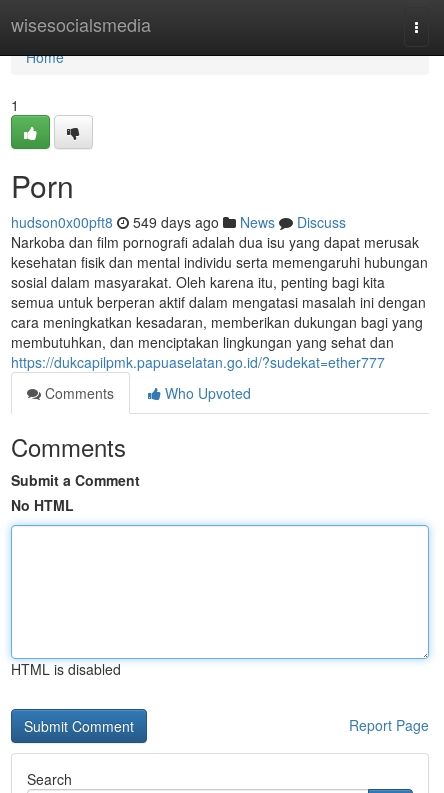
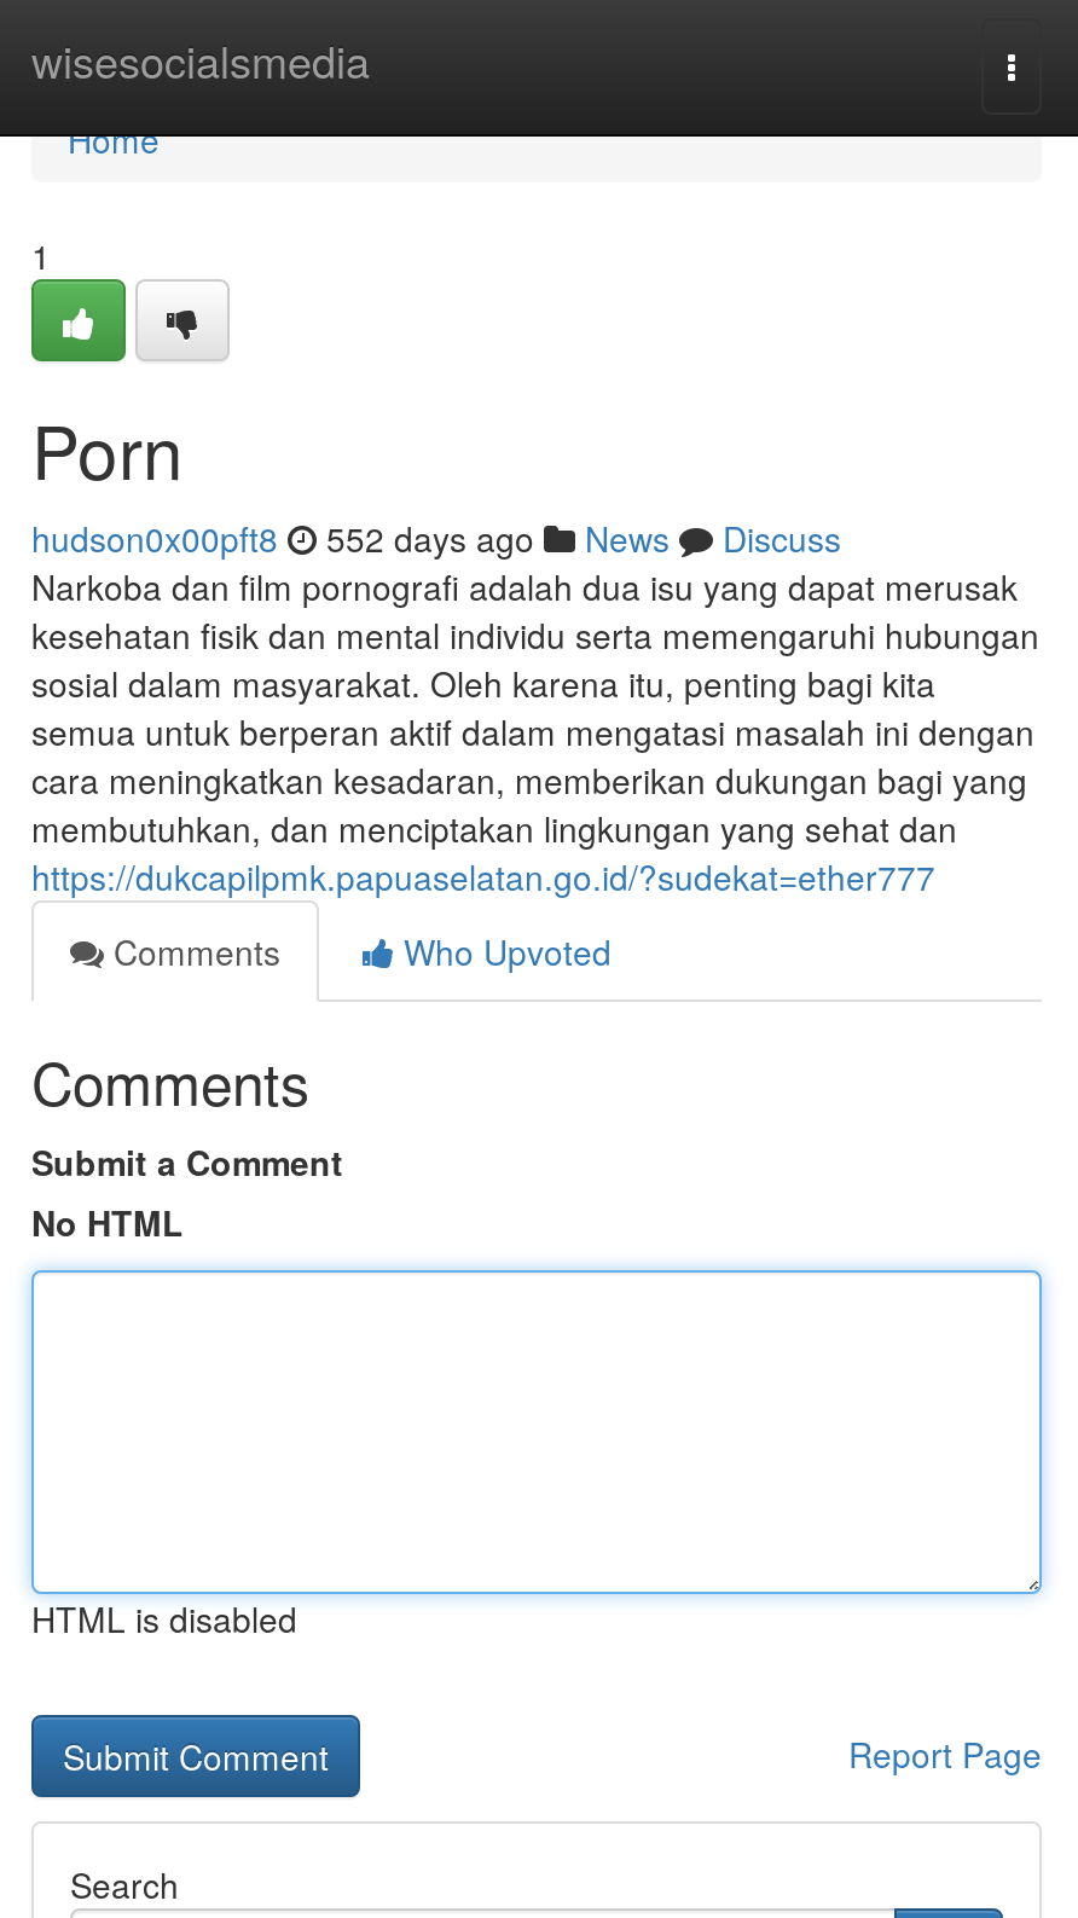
- hudson0x00pft8 549 days ago News Discuss
+ hudson0x00pft8 552 days ago News Discuss
